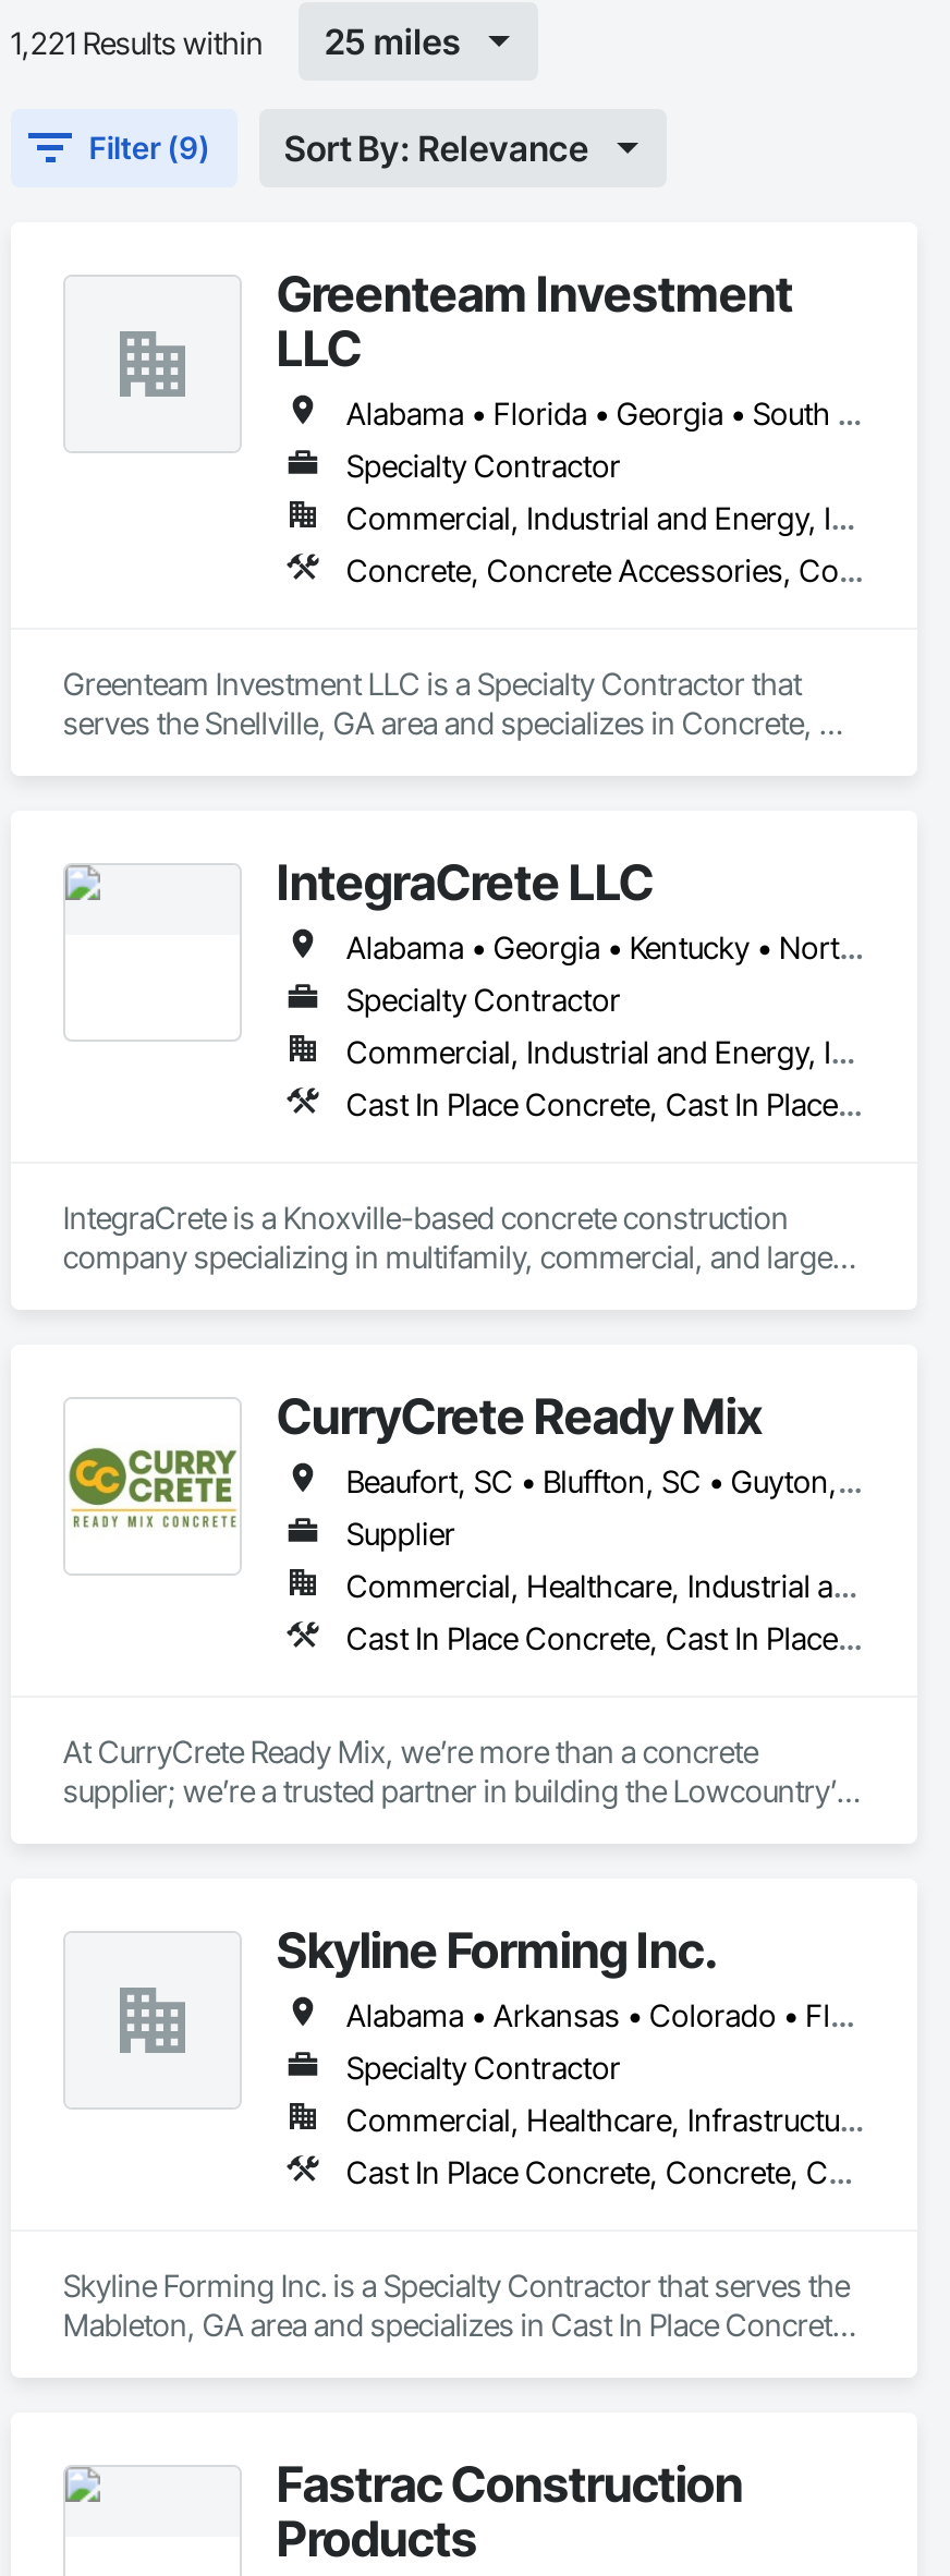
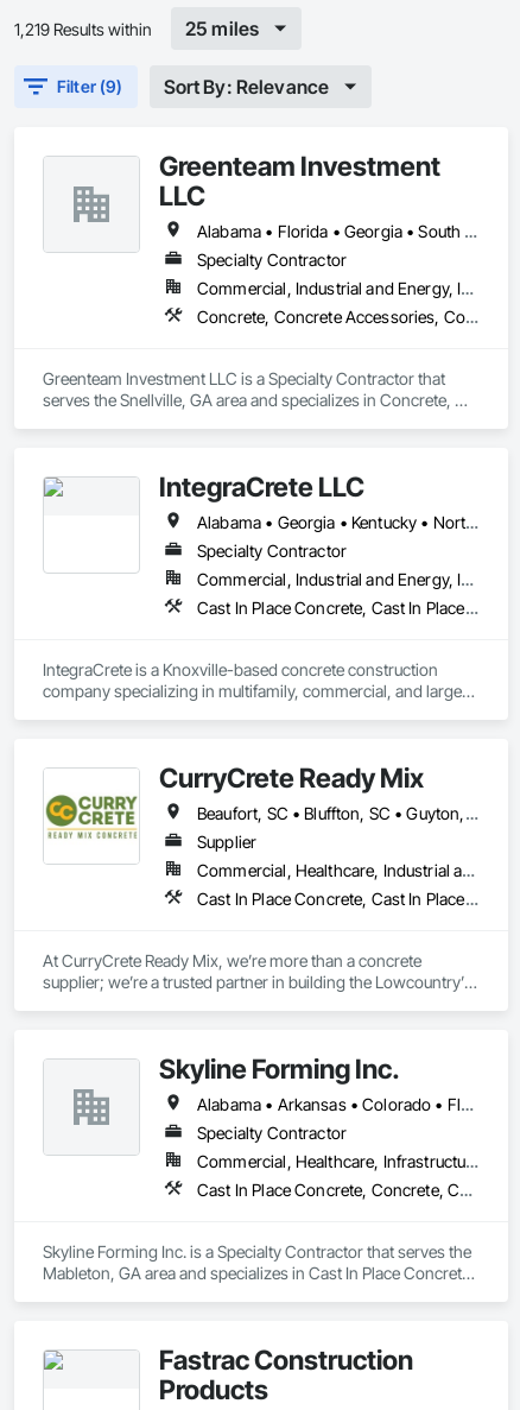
- 1,221 Results within
+ 1,219 Results within
